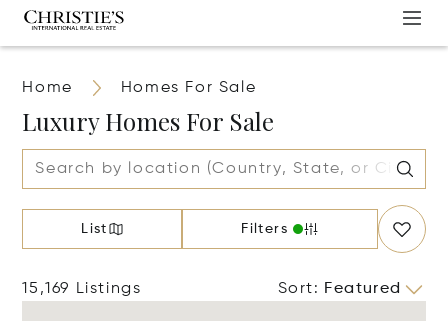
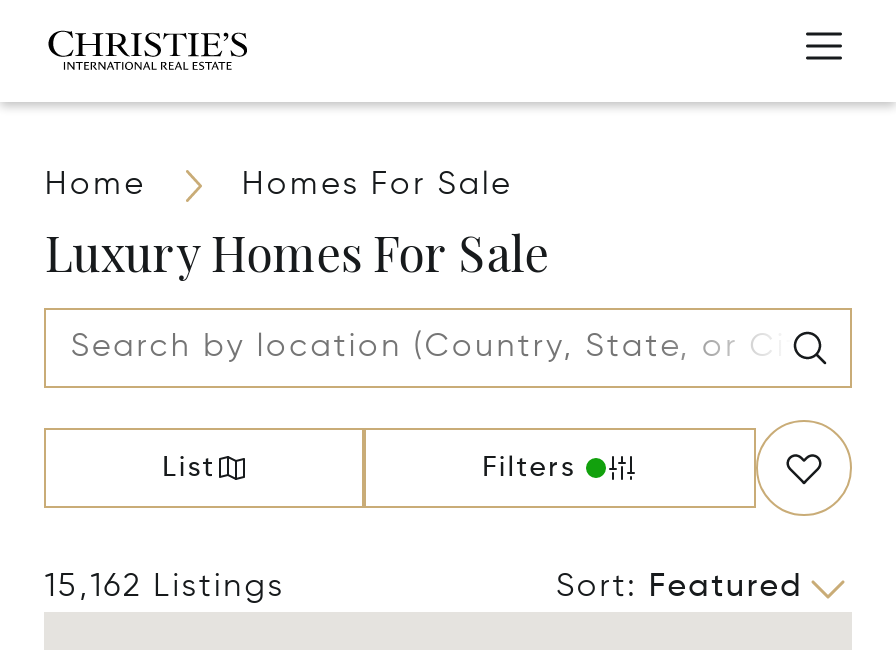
- 15,169 Listings
+ 15,162 Listings
